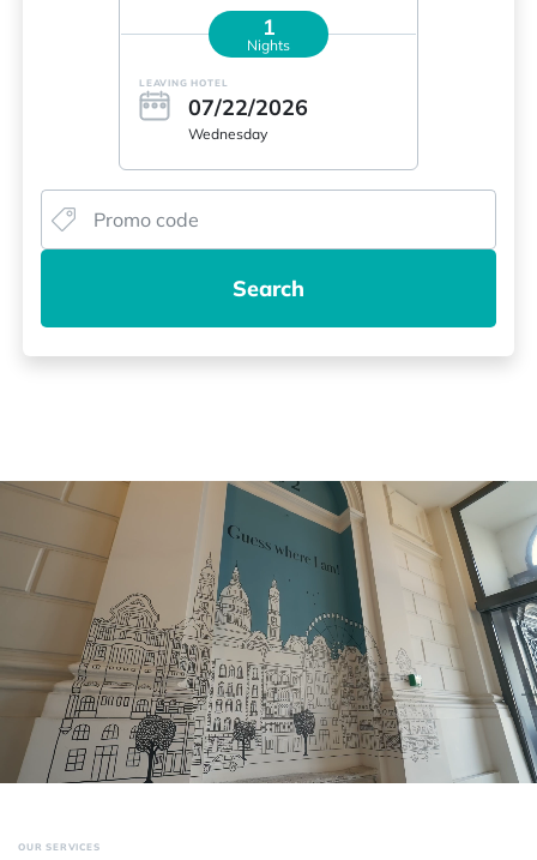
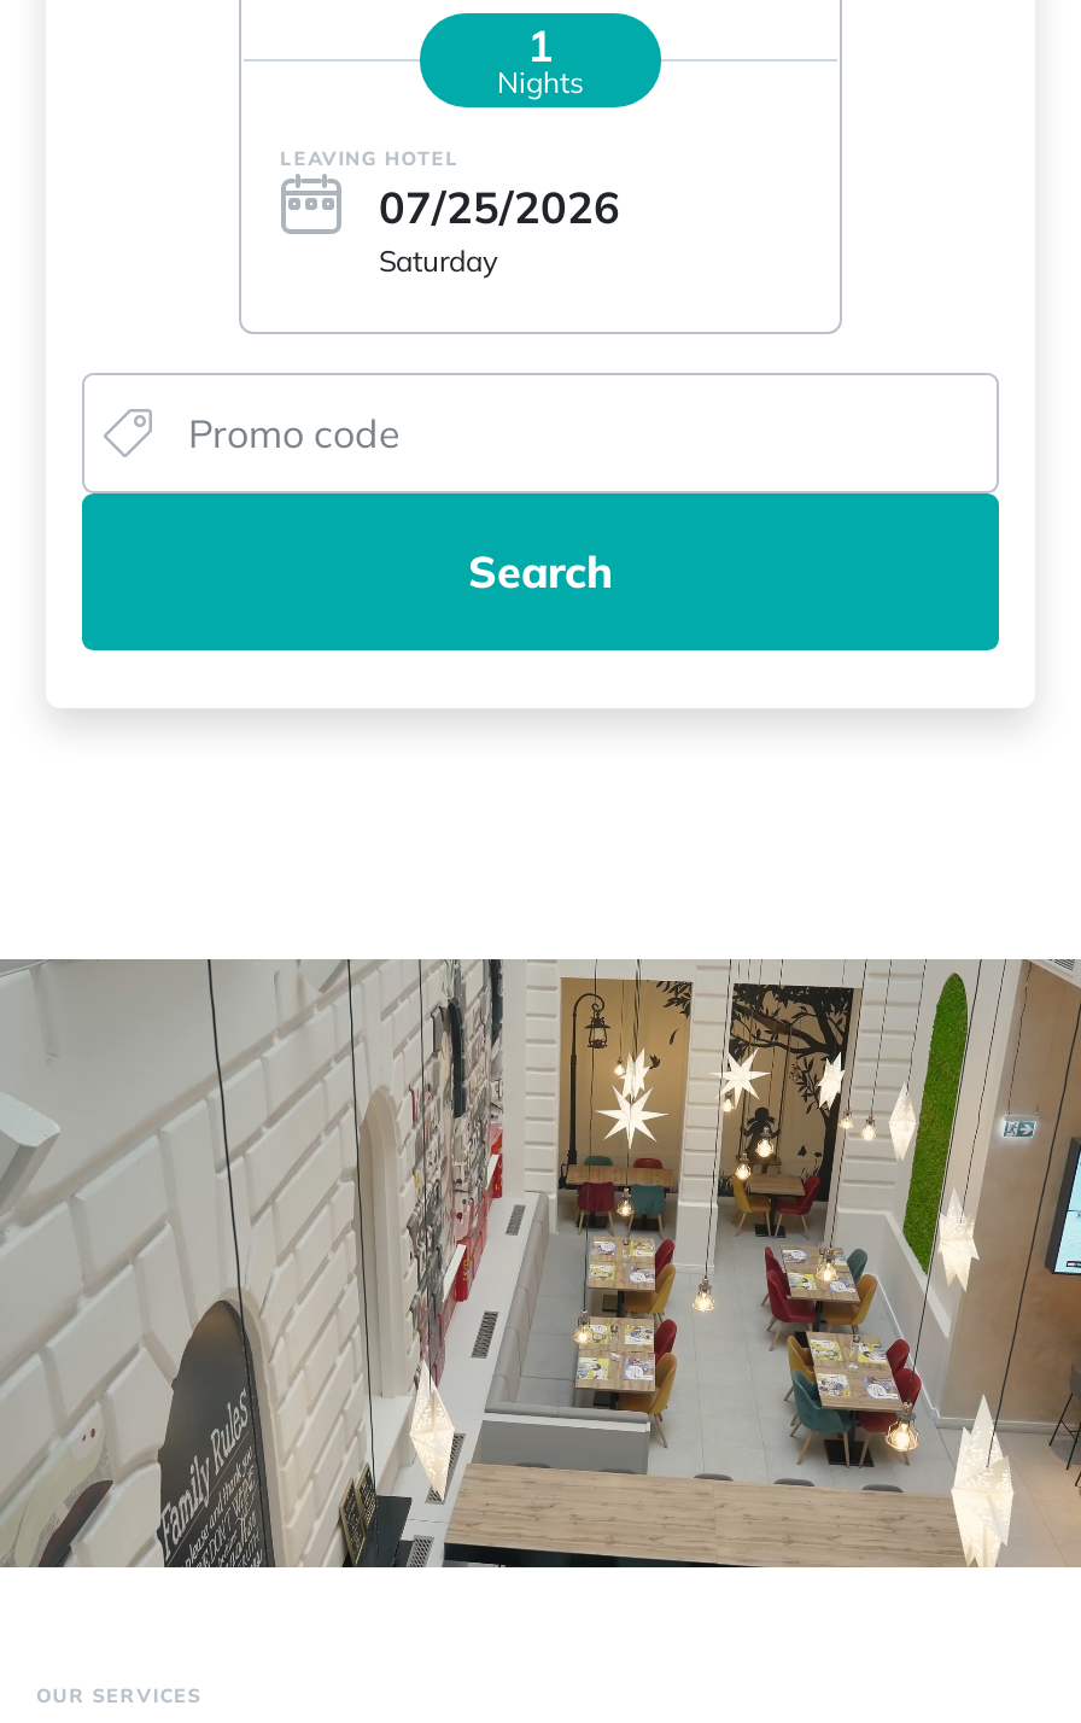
- 07/22/2026
- Wednesday
+ 07/25/2026
+ Saturday

- [image]
+ [image]
